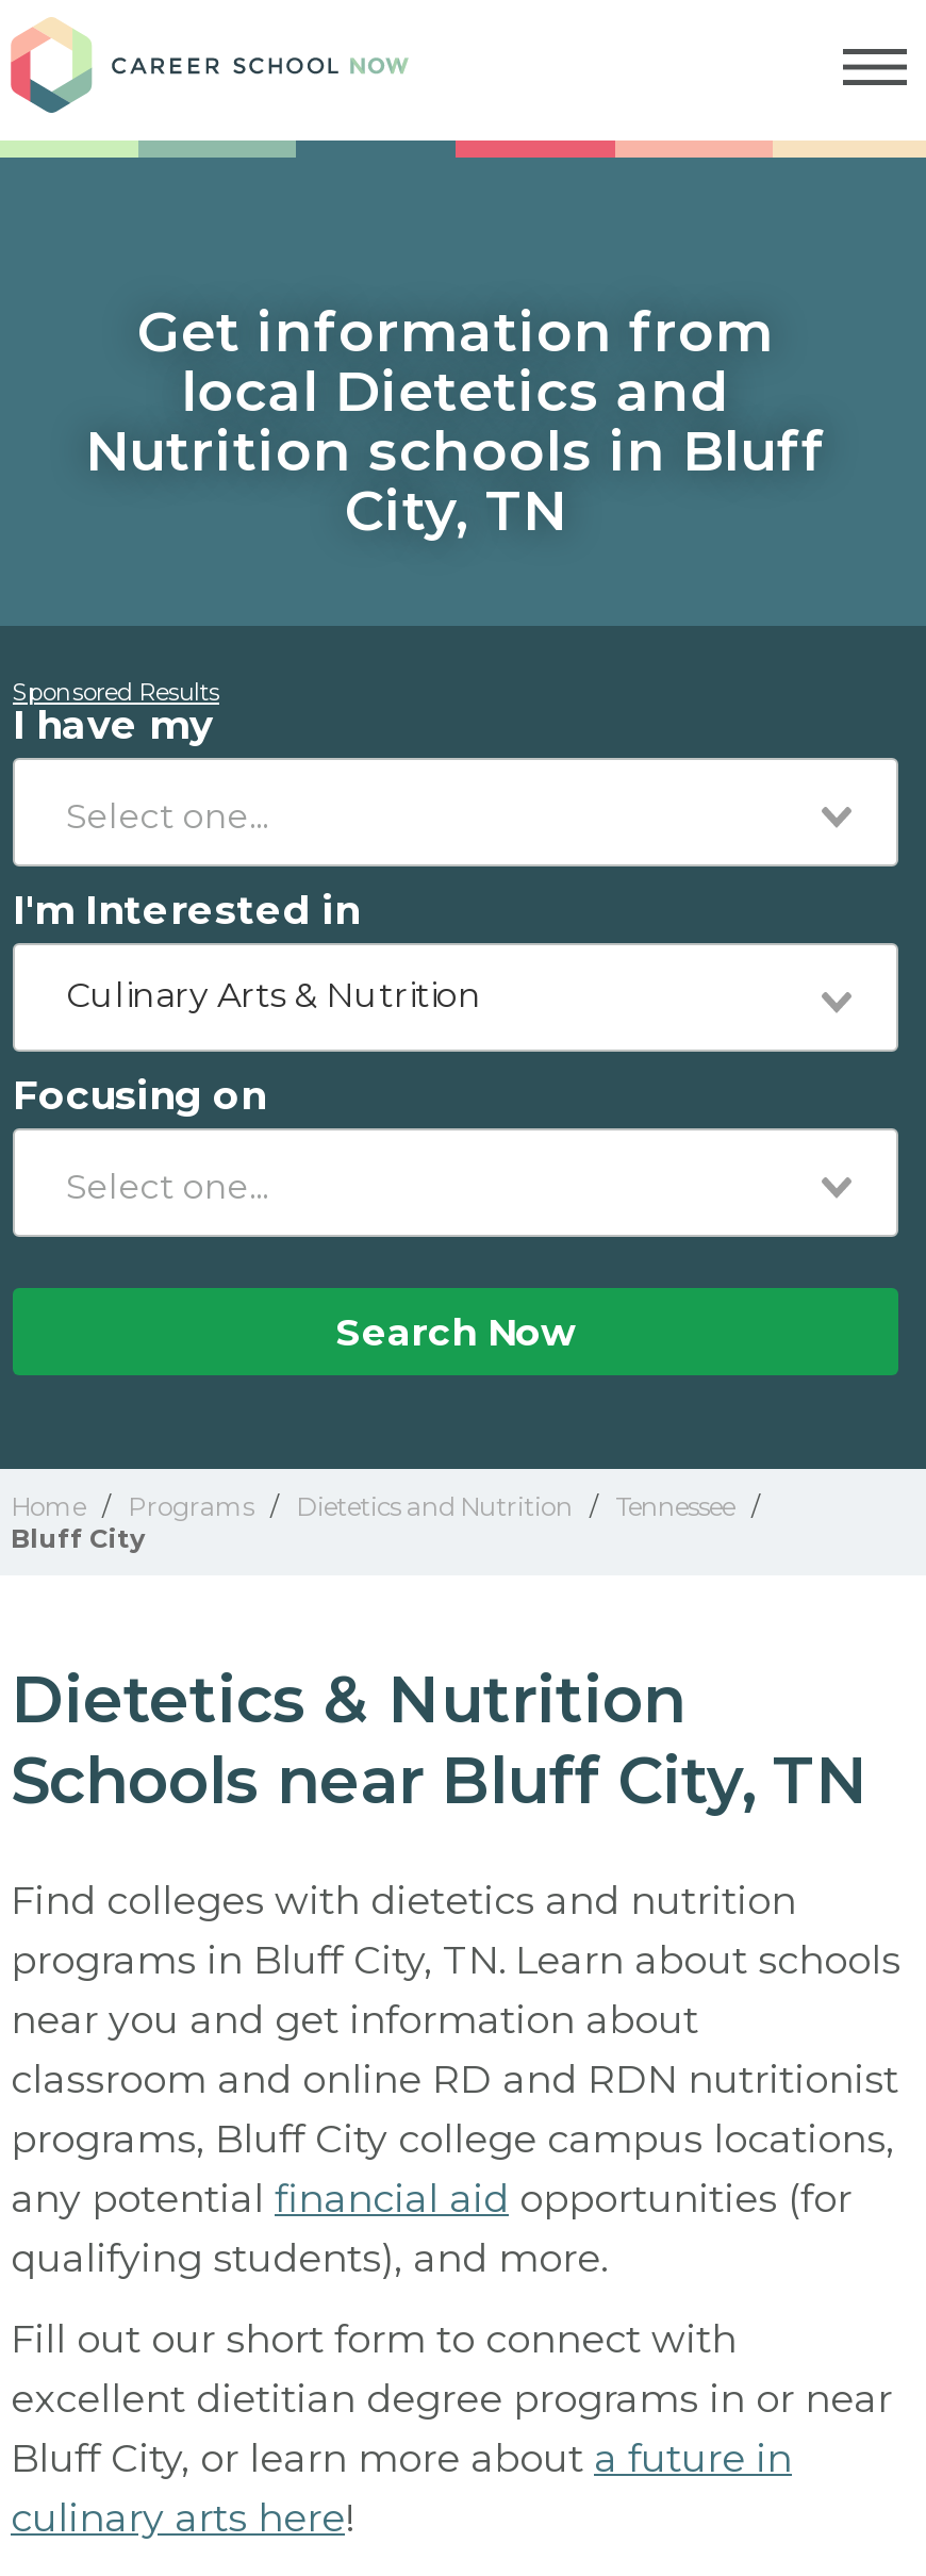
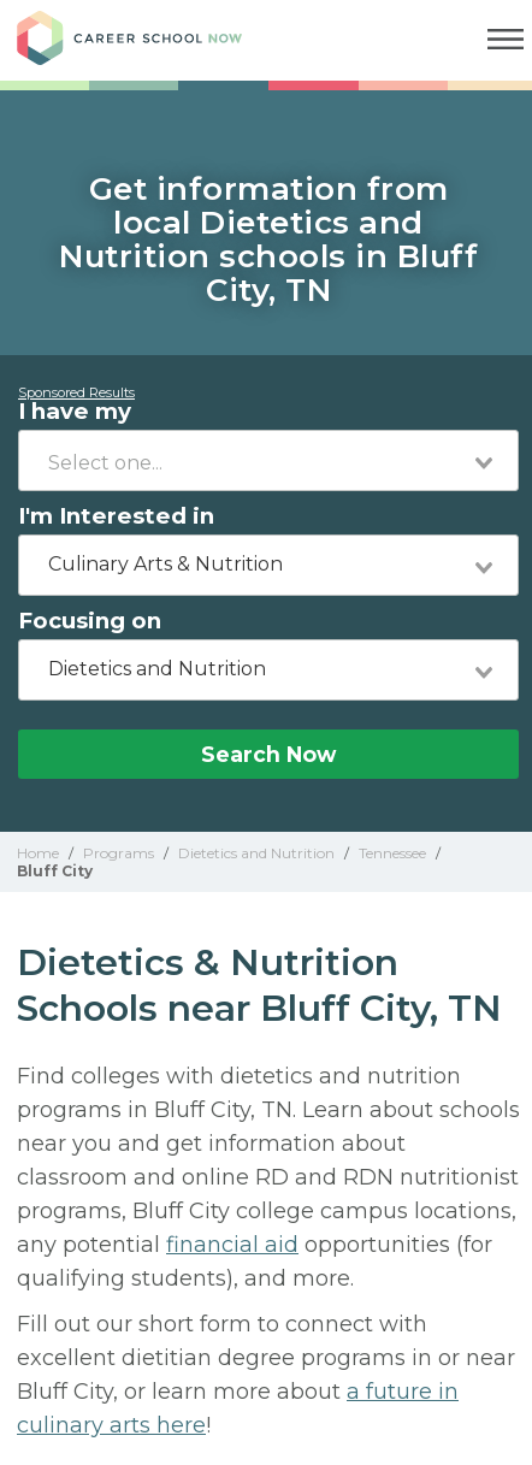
+ Dietetics and Nutrition
